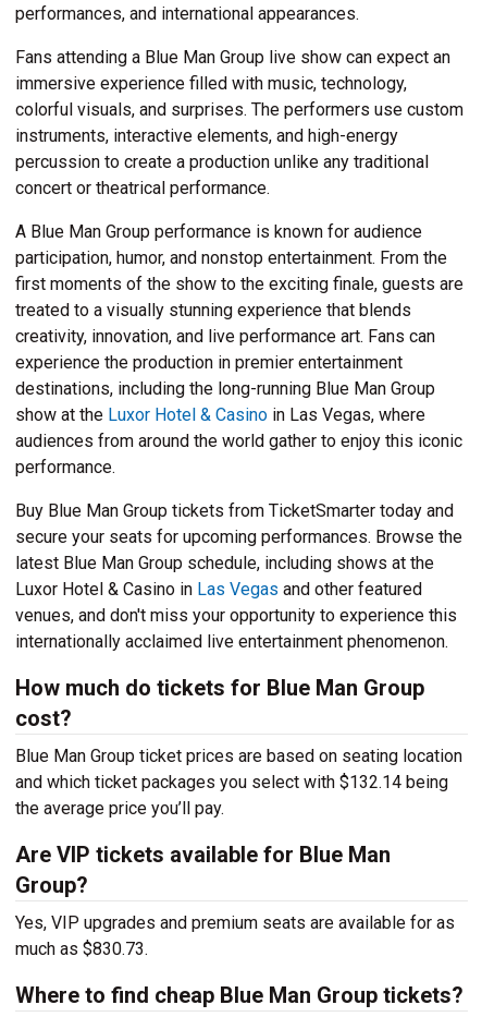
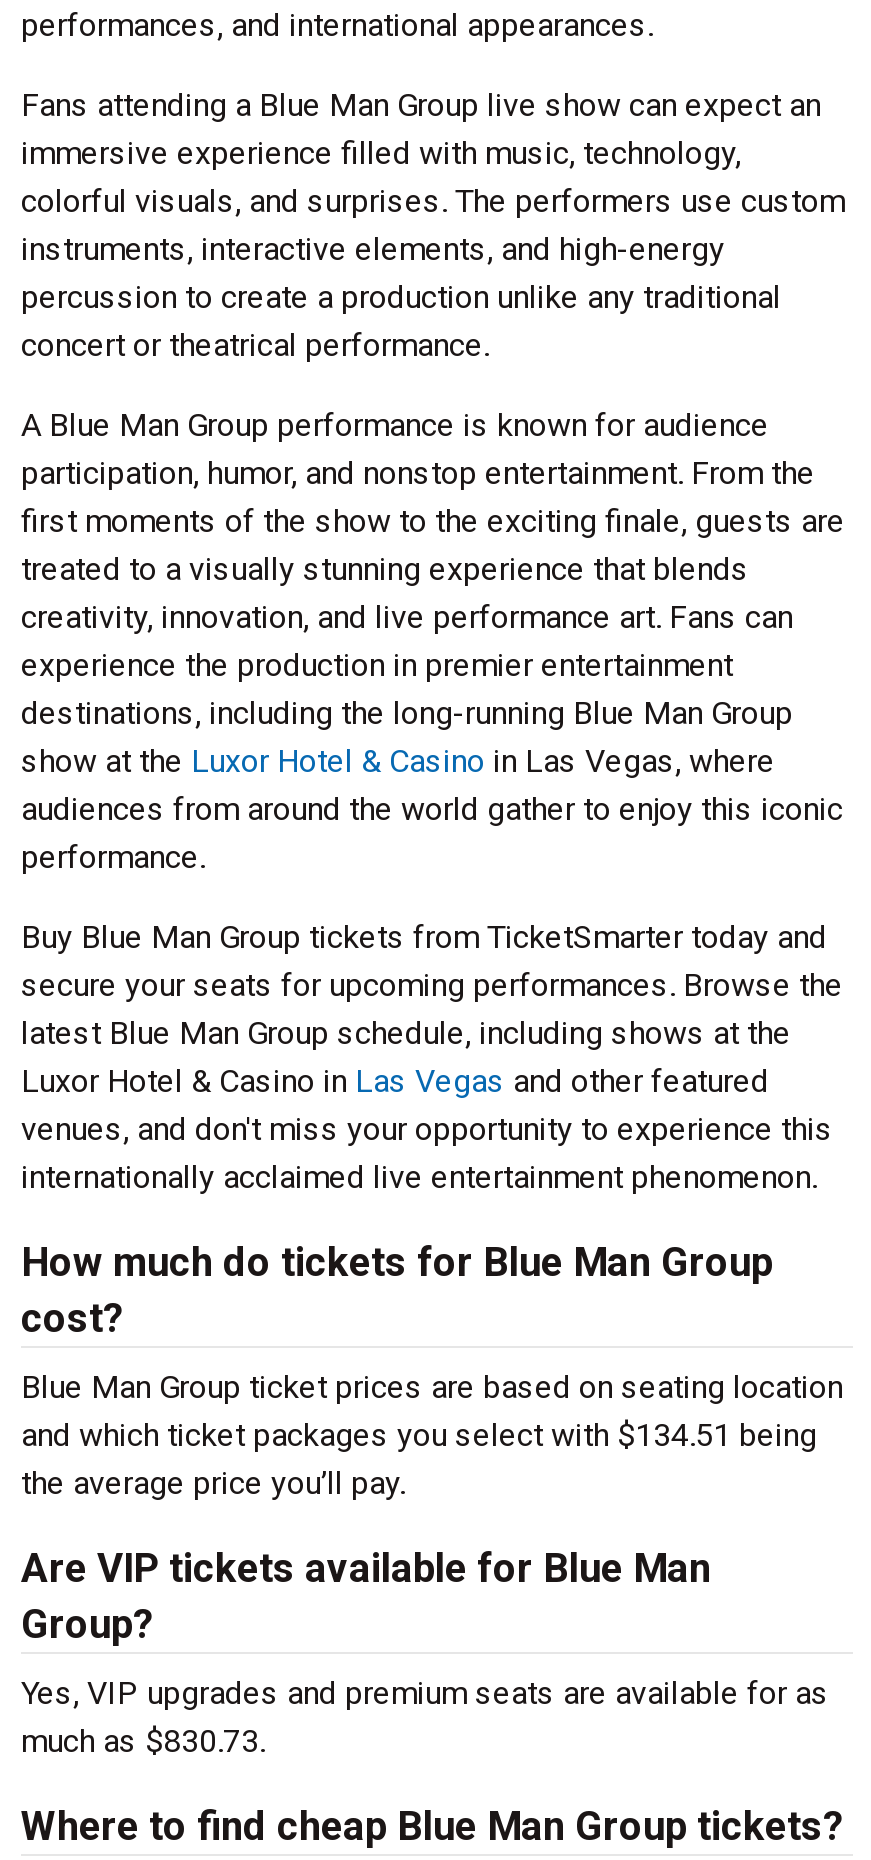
- and which ticket packages you select with $132.14 being
+ and which ticket packages you select with $134.51 being
